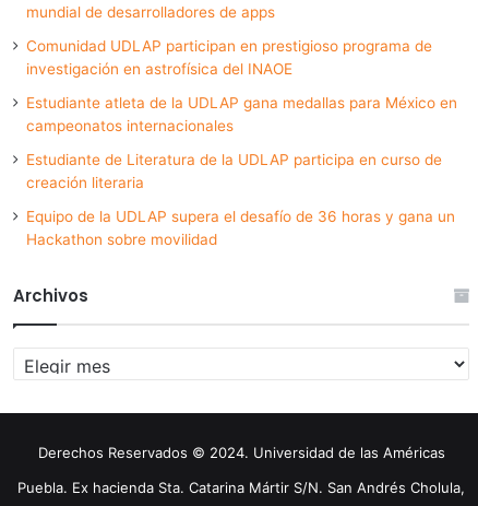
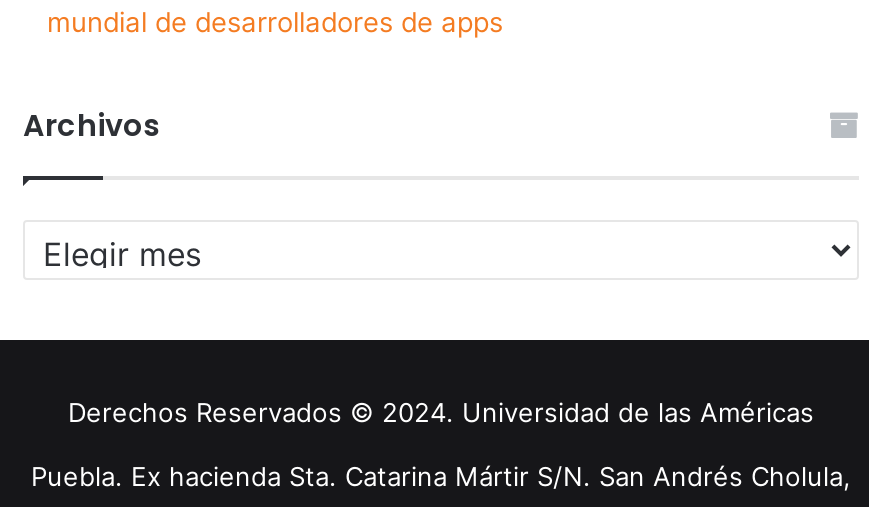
- Comunidad UDLAP participan en prestigioso programa de
- investigación en astrofísica del INAOE
- Estudiante atleta de la UDLAP gana medallas para México en
- campeonatos internacionales
- Estudiante de Literatura de la UDLAP participa en curso de
- creación literaria
- Equipo de la UDLAP supera el desafío de 36 horas y gana un
- Hackathon sobre movilidad
